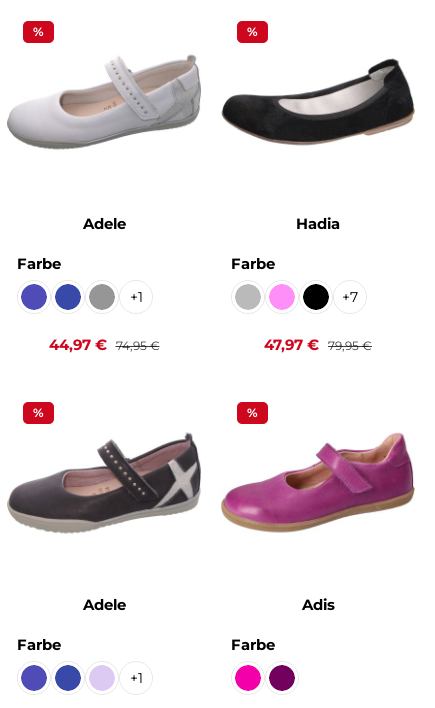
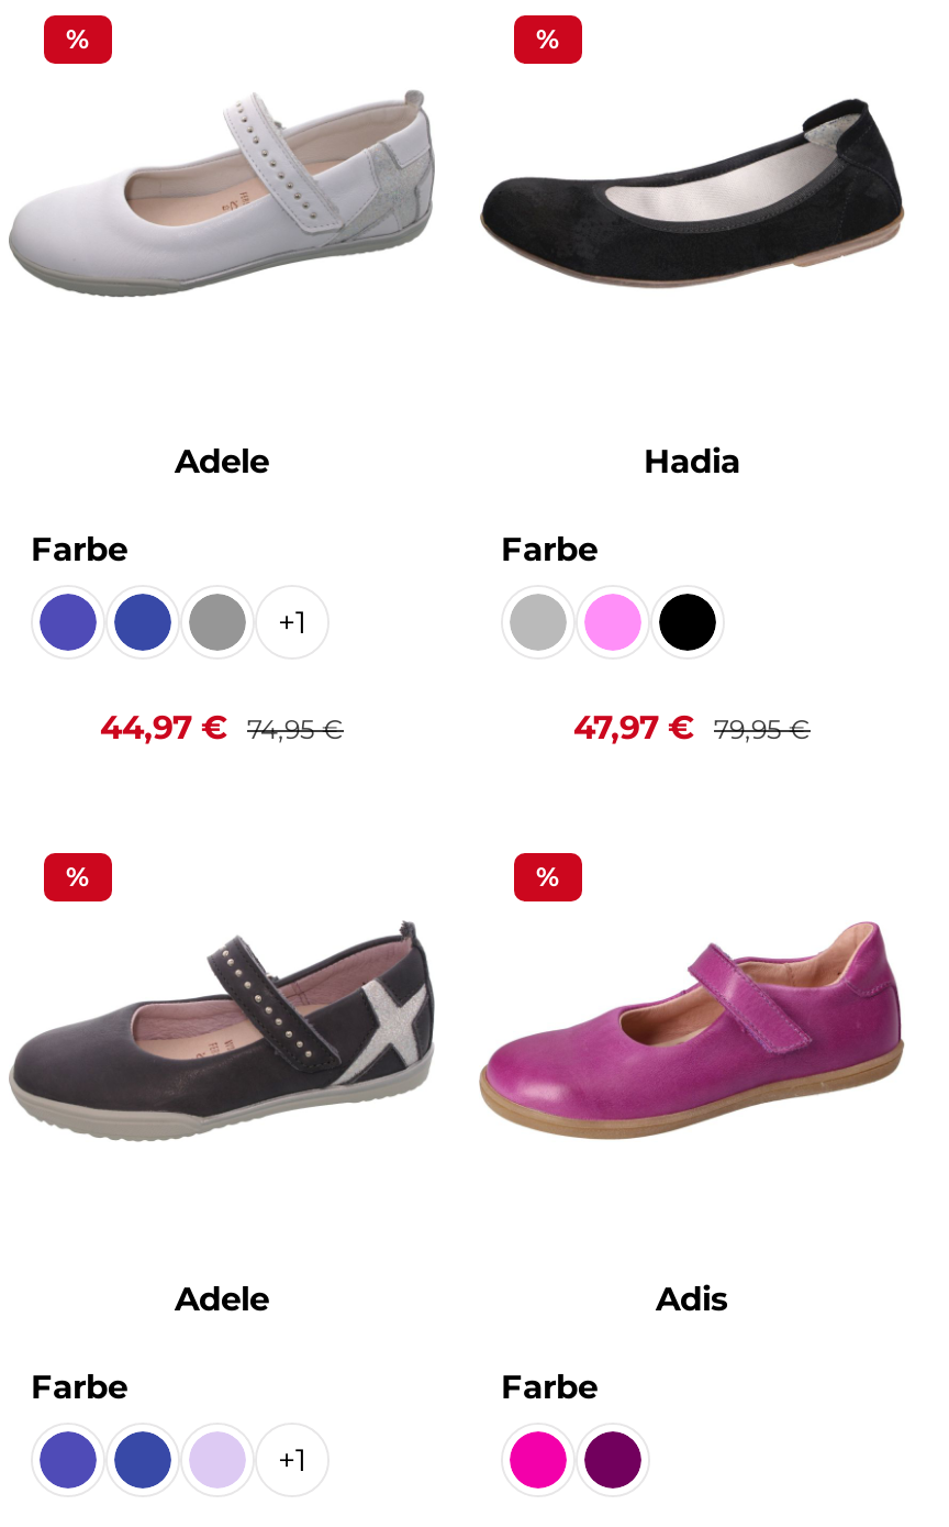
- +7
